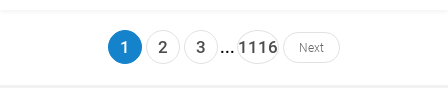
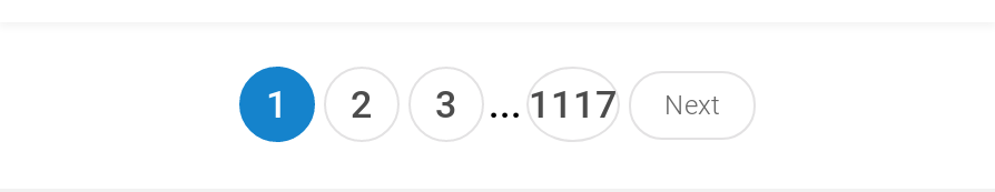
- 1 2 3 ... 1116 Next
+ 1 2 3 ... 1117 Next
